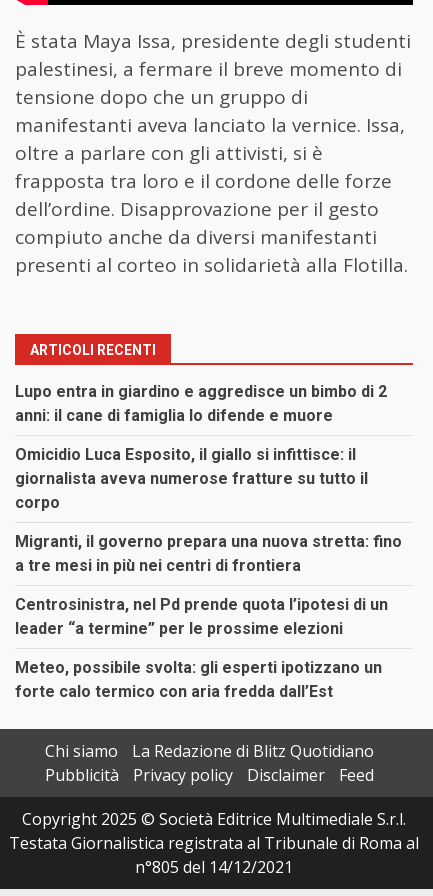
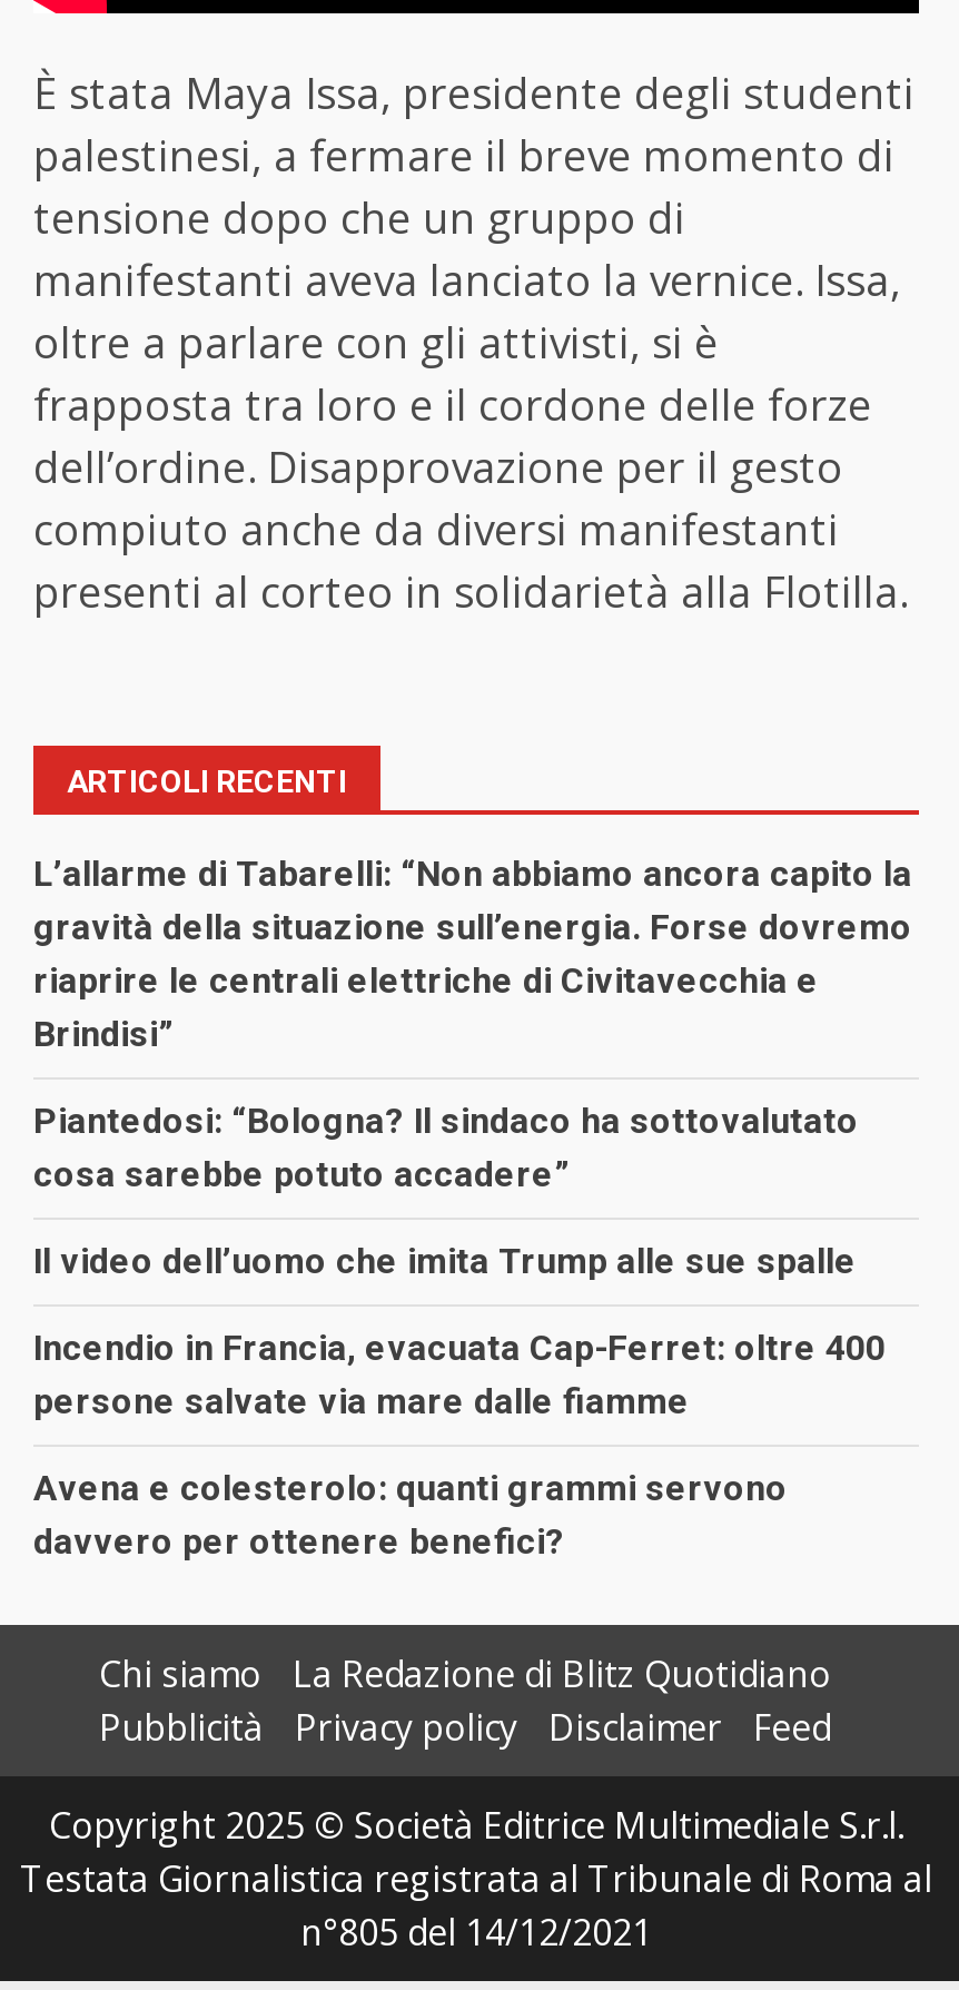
- Lupo entra in giardino e aggredisce un bimbo di 2
- anni: il cane di famiglia lo difende e muore
+ L’allarme di Tabarelli: “Non abbiamo ancora capito la
+ gravità della situazione sull’energia. Forse dovremo
+ riaprire le centrali elettriche di Civitavecchia e
+ Brindisi”

- Omicidio Luca Esposito, il giallo si infittisce: il
- giornalista aveva numerose fratture su tutto il
- corpo
+ Piantedosi: “Bologna? Il sindaco ha sottovalutato
+ cosa sarebbe potuto accadere”

- Migranti, il governo prepara una nuova stretta: fino
- a tre mesi in più nei centri di frontiera
+ Il video dell’uomo che imita Trump alle sue spalle

- Centrosinistra, nel Pd prende quota l’ipotesi di un
- leader “a termine” per le prossime elezioni
+ Incendio in Francia, evacuata Cap-Ferret: oltre 400
+ persone salvate via mare dalle fiamme

- Meteo, possibile svolta: gli esperti ipotizzano un
- forte calo termico con aria fredda dall’Est
+ Avena e colesterolo: quanti grammi servono
+ davvero per ottenere benefici?
